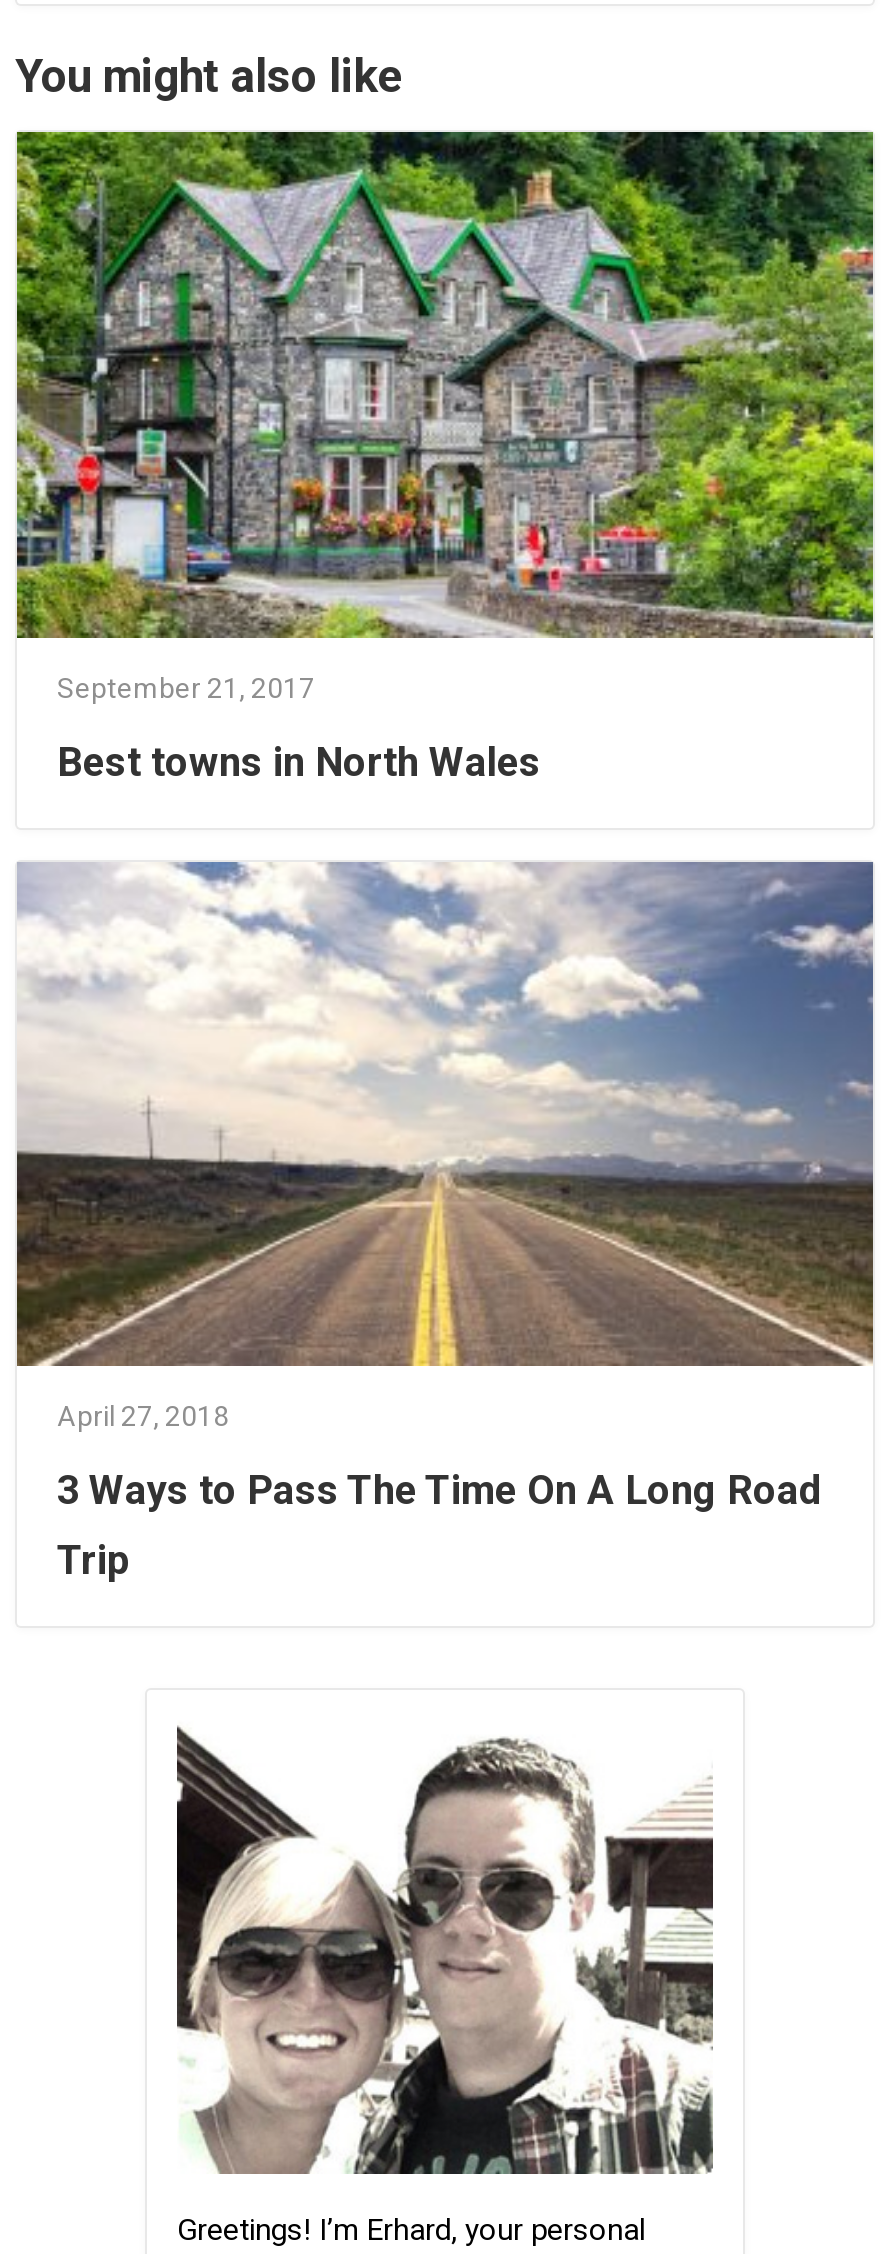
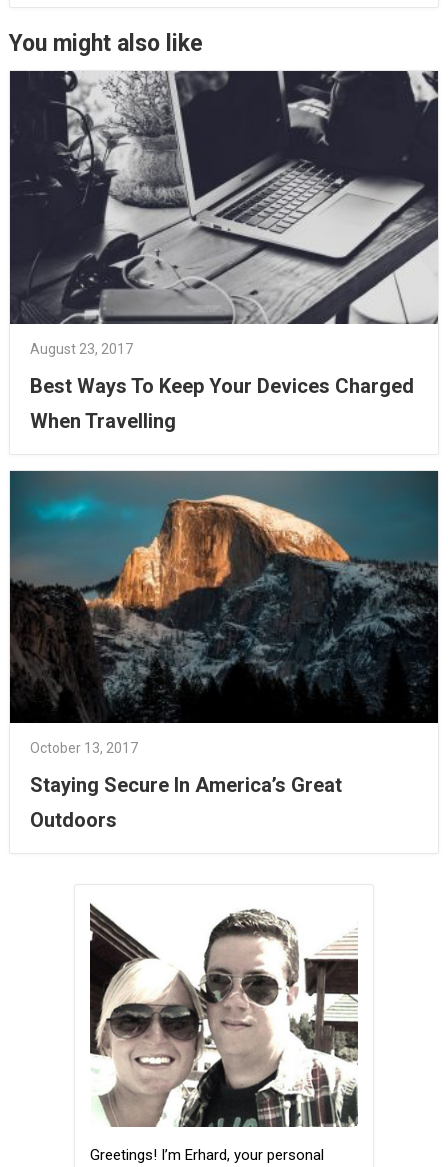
- [image]
- September 21, 2017
- Best towns in North Wales
+ [image]
+ August 23, 2017
+ Best Ways To Keep Your Devices Charged
+ When Travelling

- [image]
- April 27, 2018
- 3 Ways to Pass The Time On A Long Road
- Trip
+ [image]
+ October 13, 2017
+ Staying Secure In America’s Great
+ Outdoors
